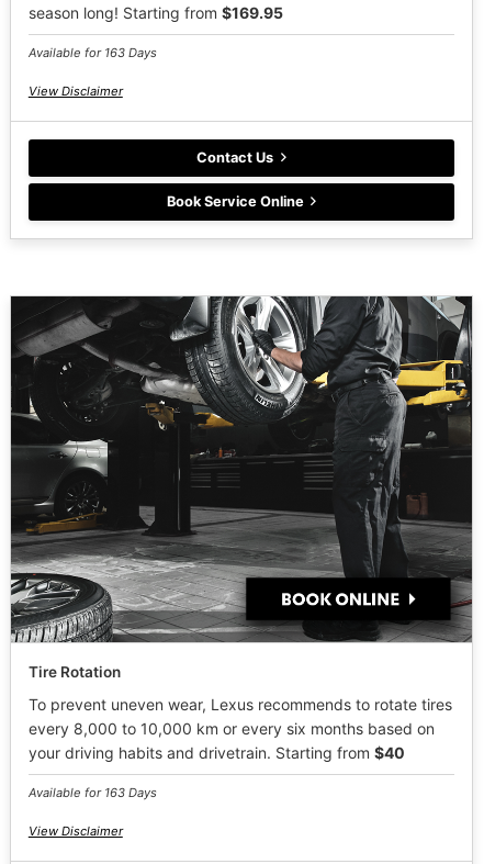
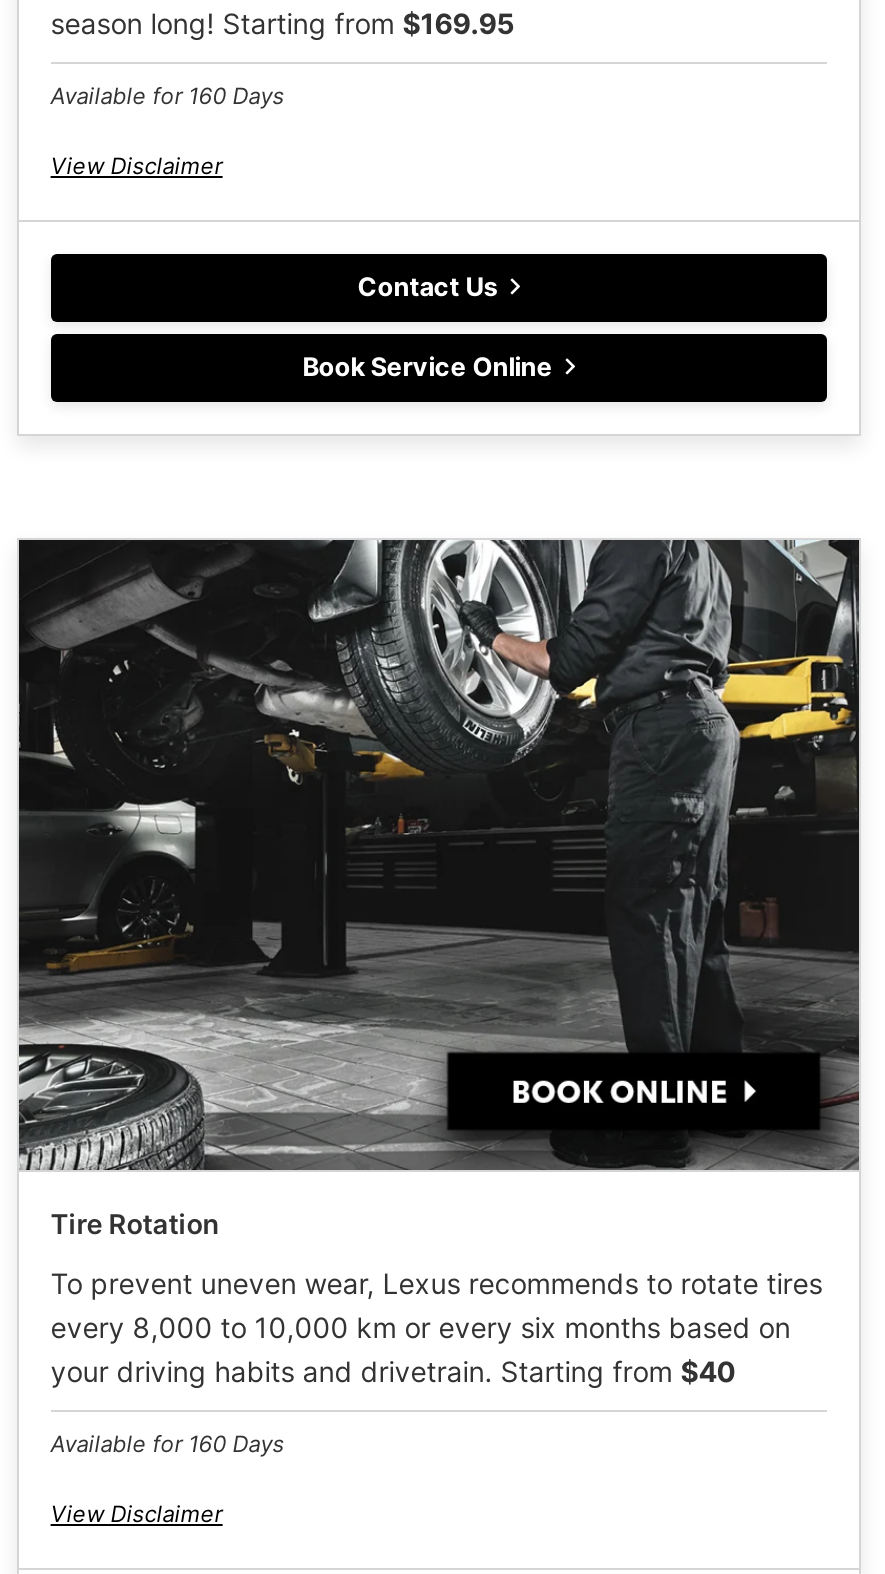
- Available for 163 Days
+ Available for 160 Days

- Available for 163 Days
+ Available for 160 Days
